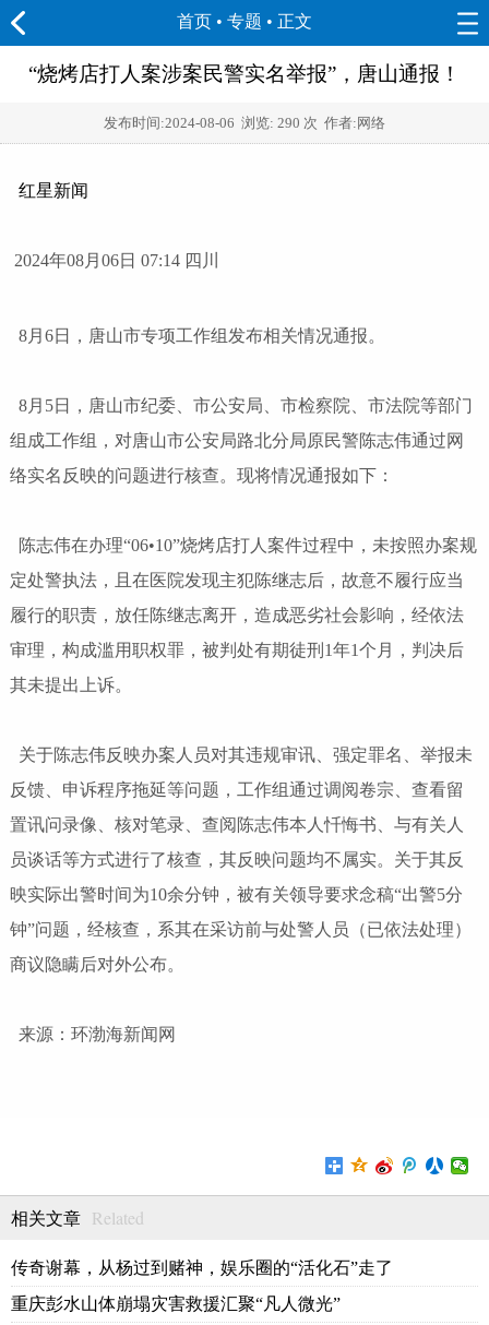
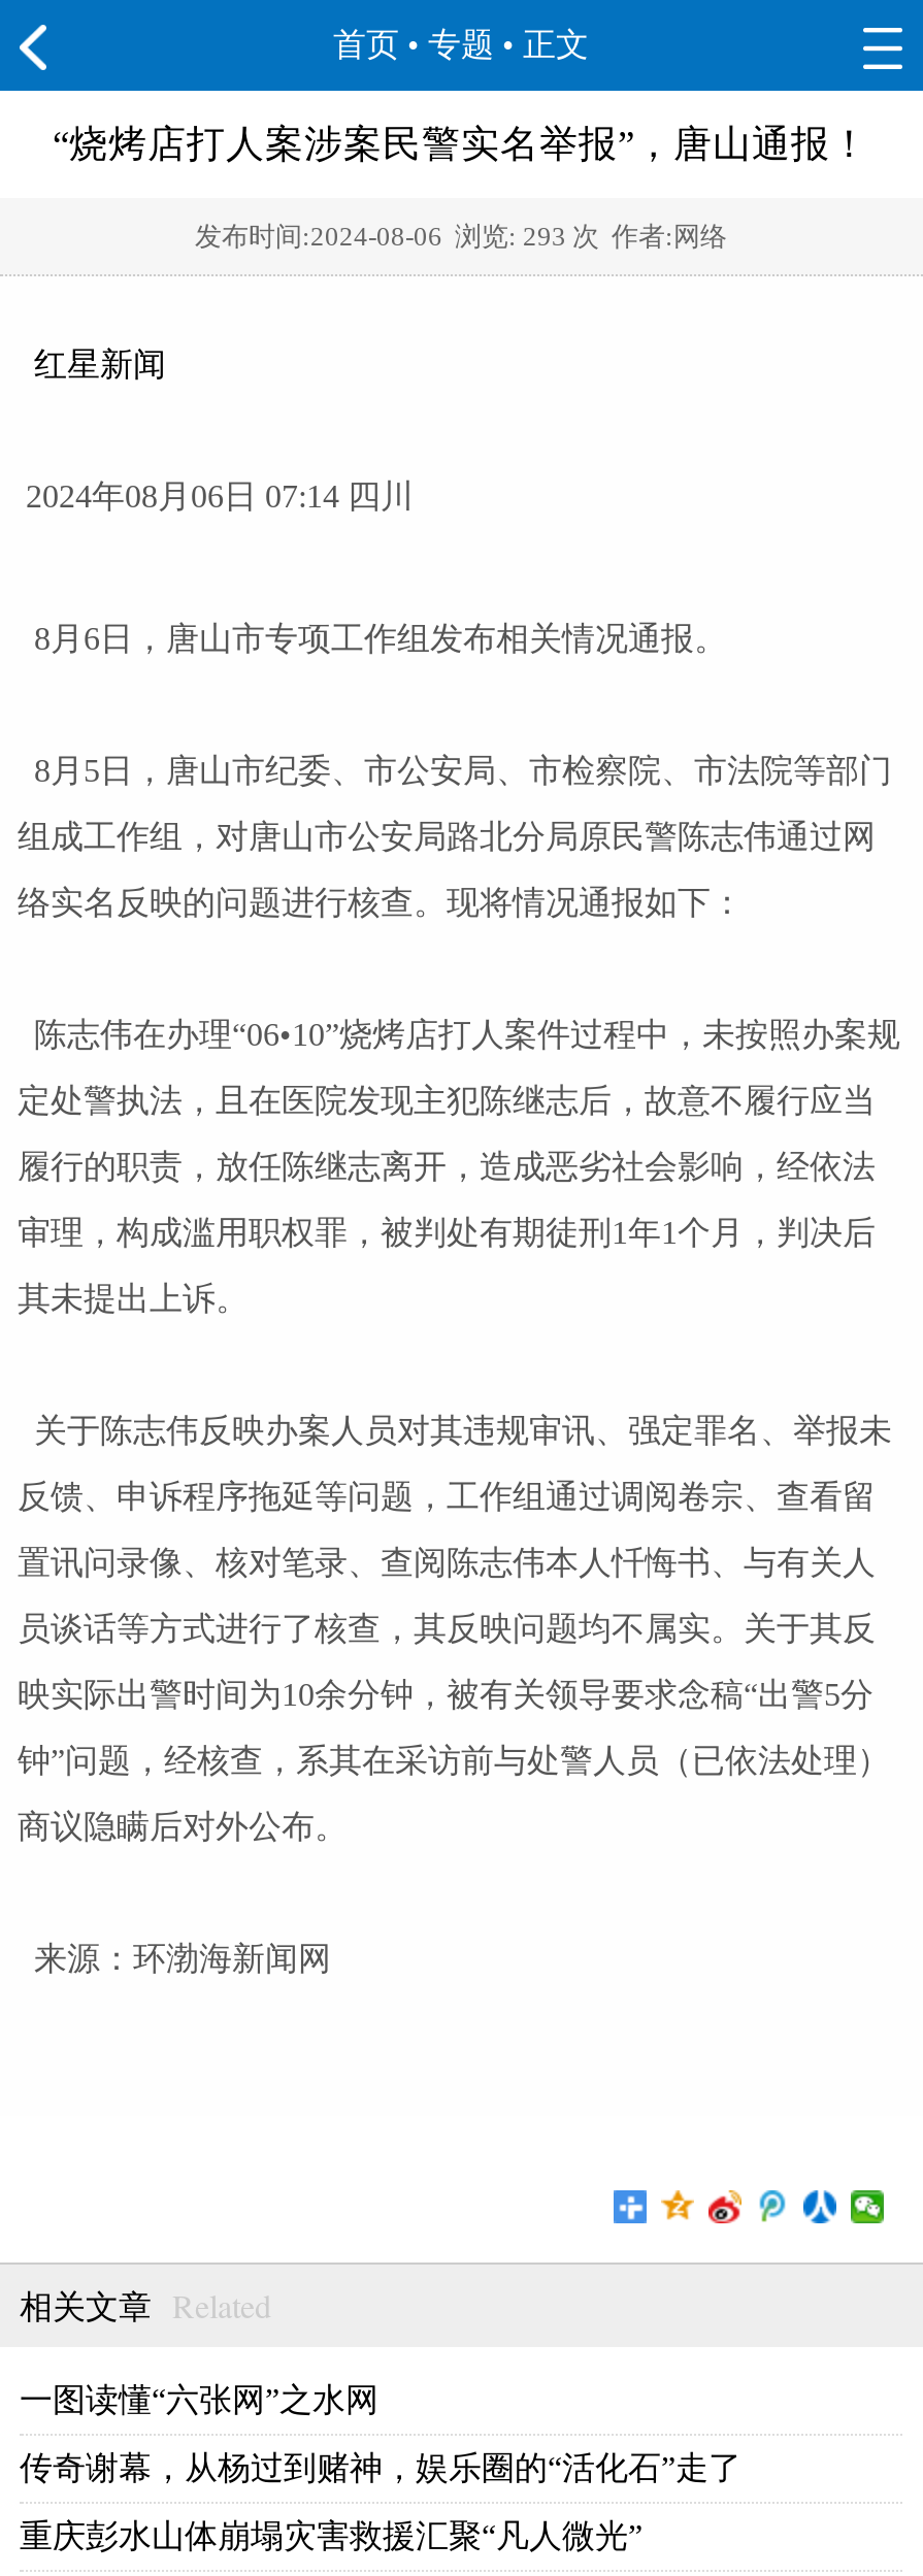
- 发布时间:2024-08-06浏览: 290 次 作者:网络
+ 发布时间:2024-08-06浏览: 293 次 作者:网络

+ 一图读懂“六张网”之水网
